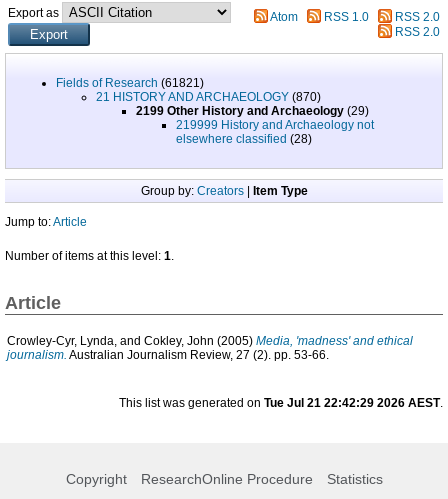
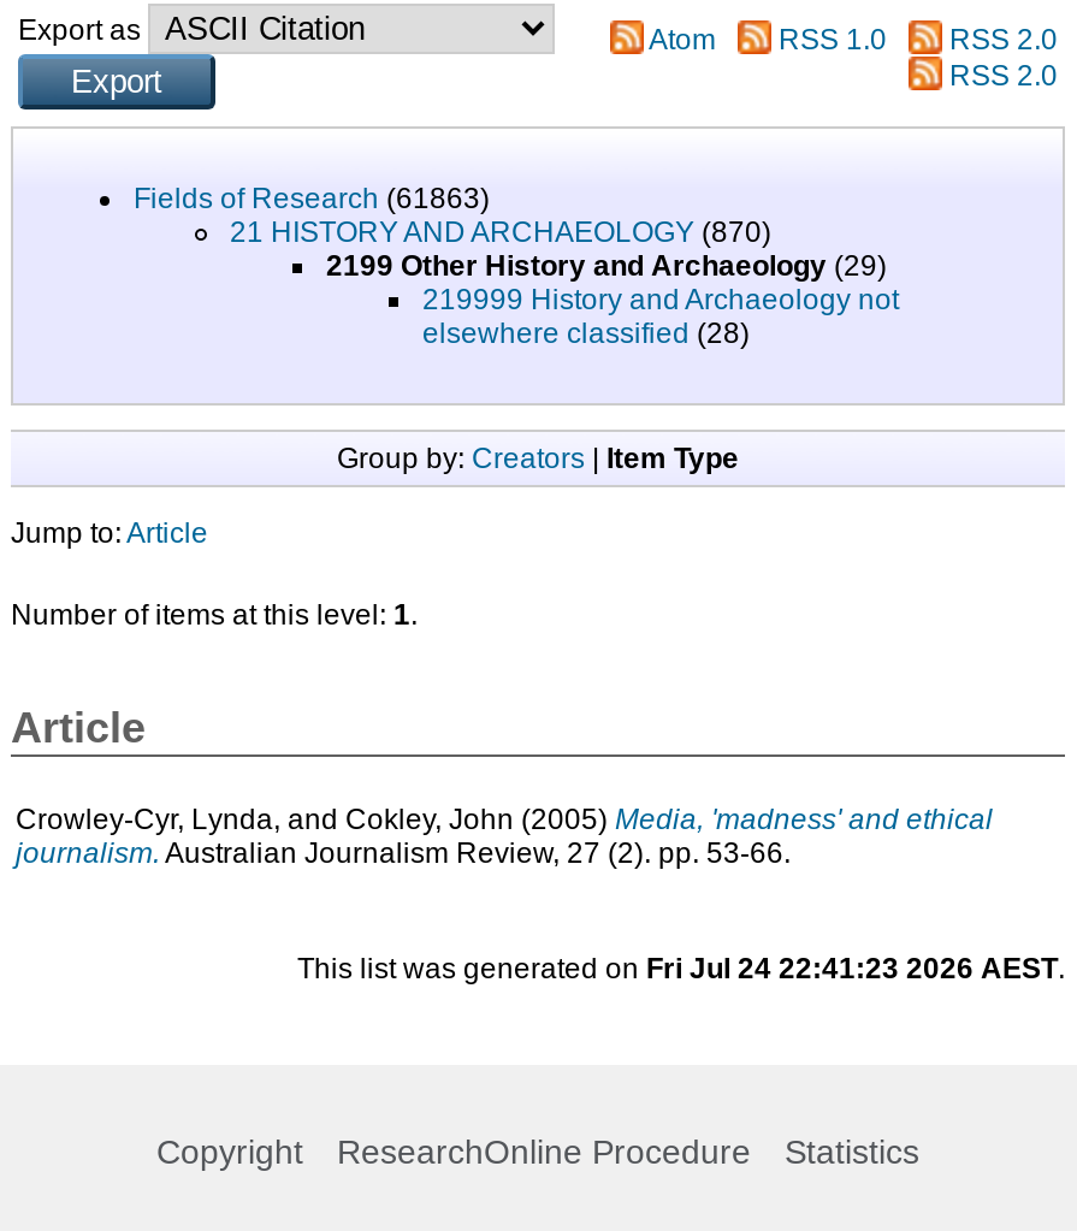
- Fields of Research (61821)
+ Fields of Research (61863)

- This list was generated on Tue Jul 21 22:42:29 2026 AEST.
+ This list was generated on Fri Jul 24 22:41:23 2026 AEST.
